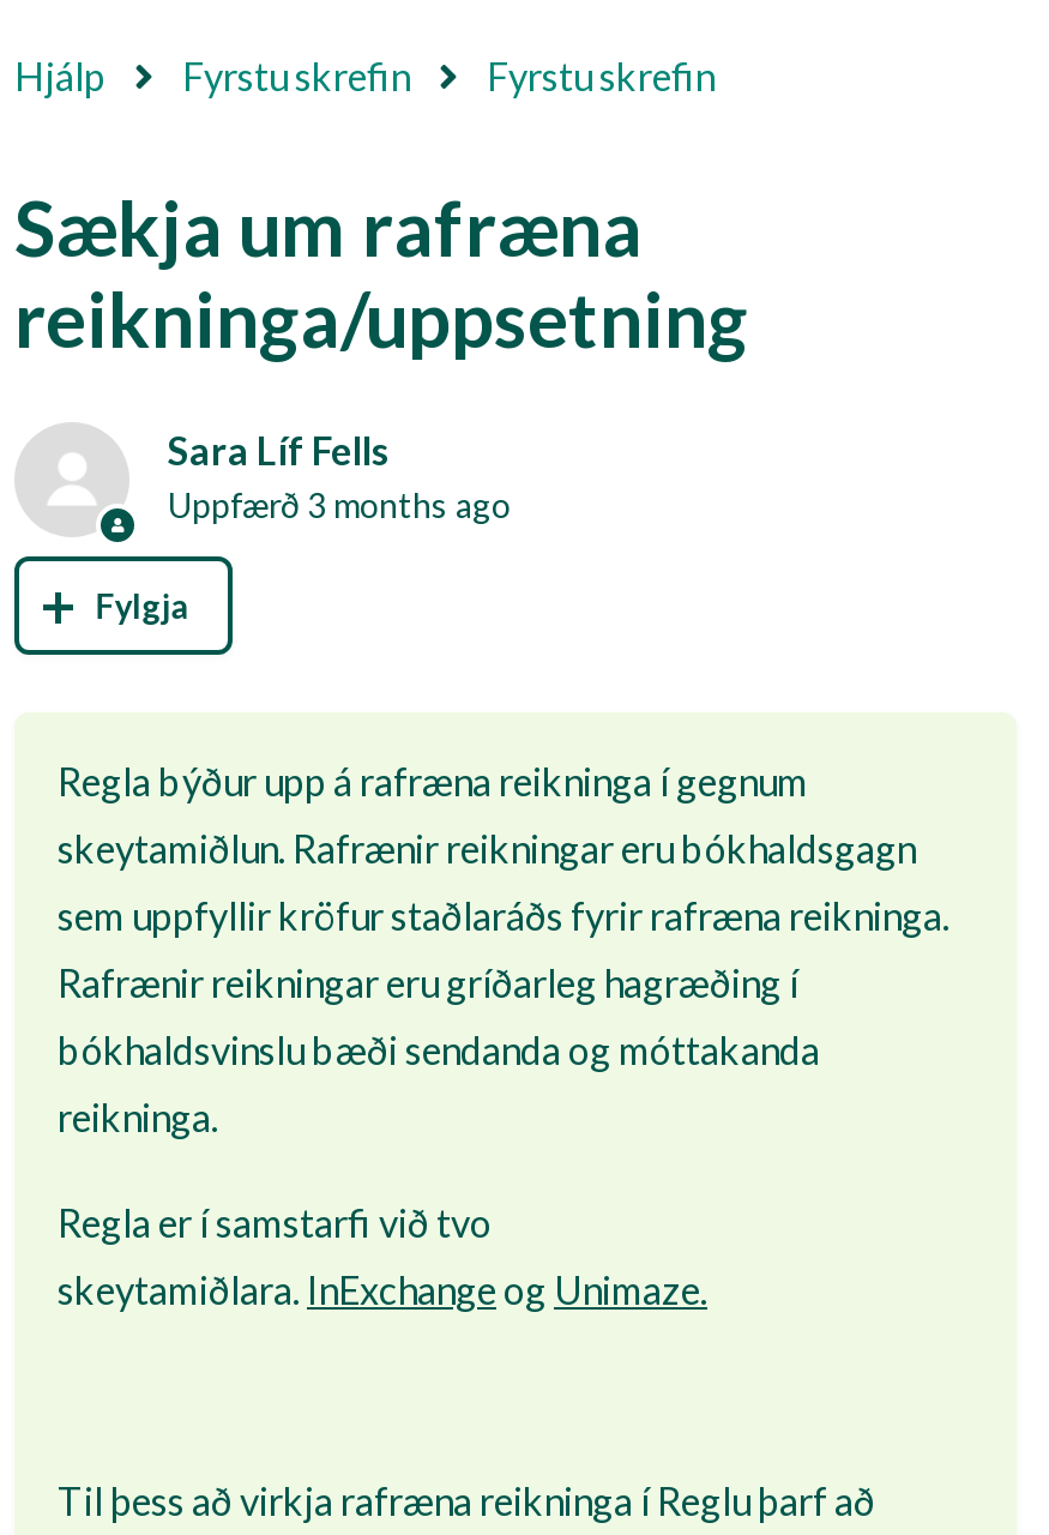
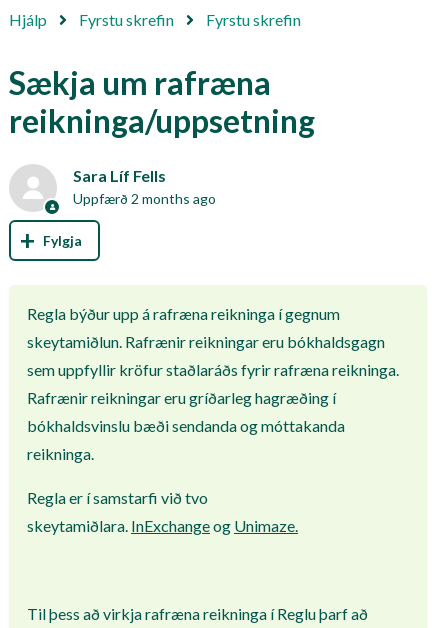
- Uppfærð 3 months ago
+ Uppfærð 2 months ago
